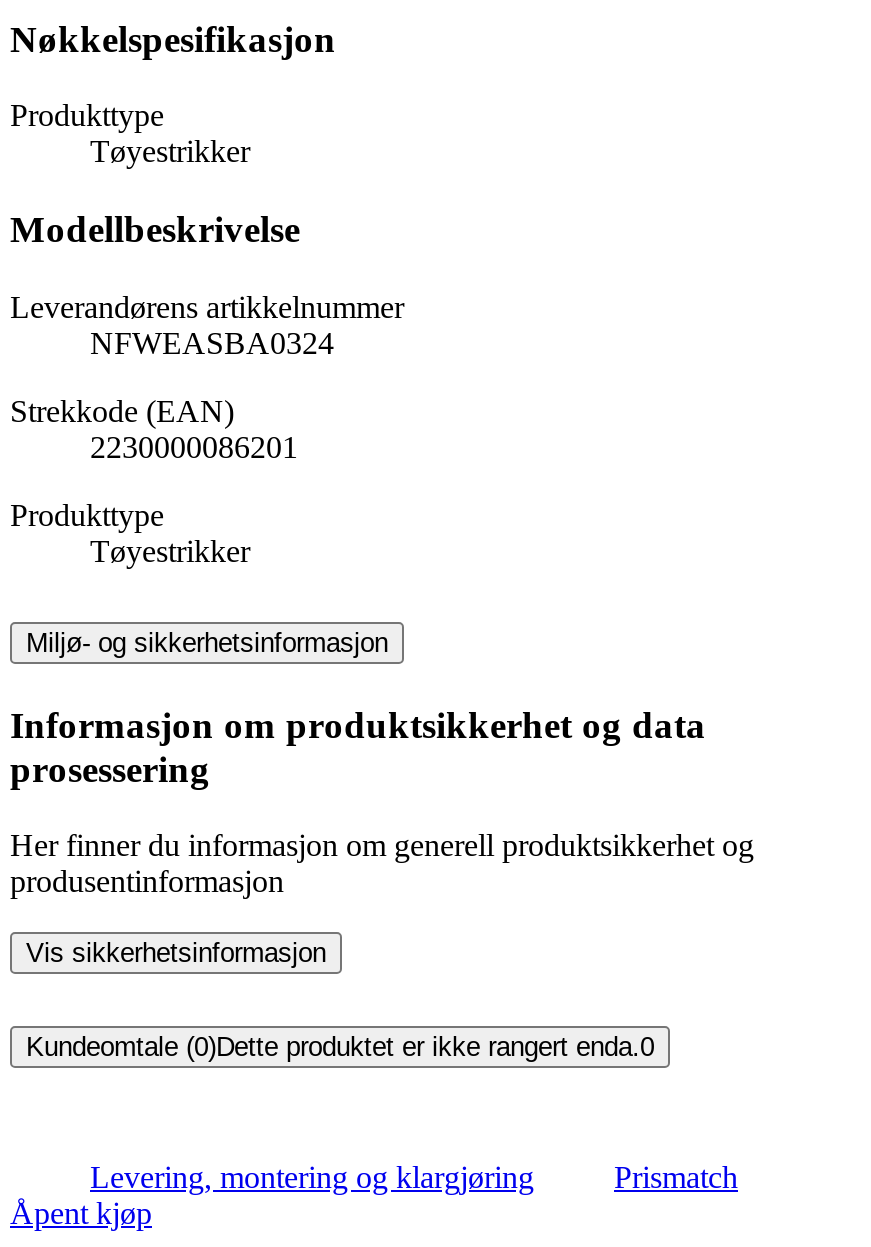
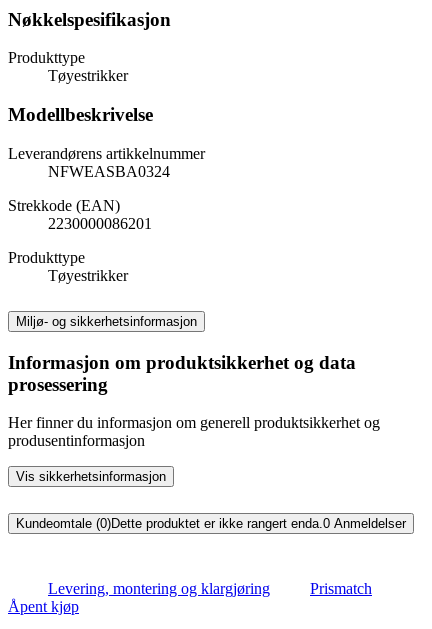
- Kundeomtale (0)Dette produktet er ikke rangert enda.0
+ Kundeomtale (0)Dette produktet er ikke rangert enda.0 Anmeldelser
